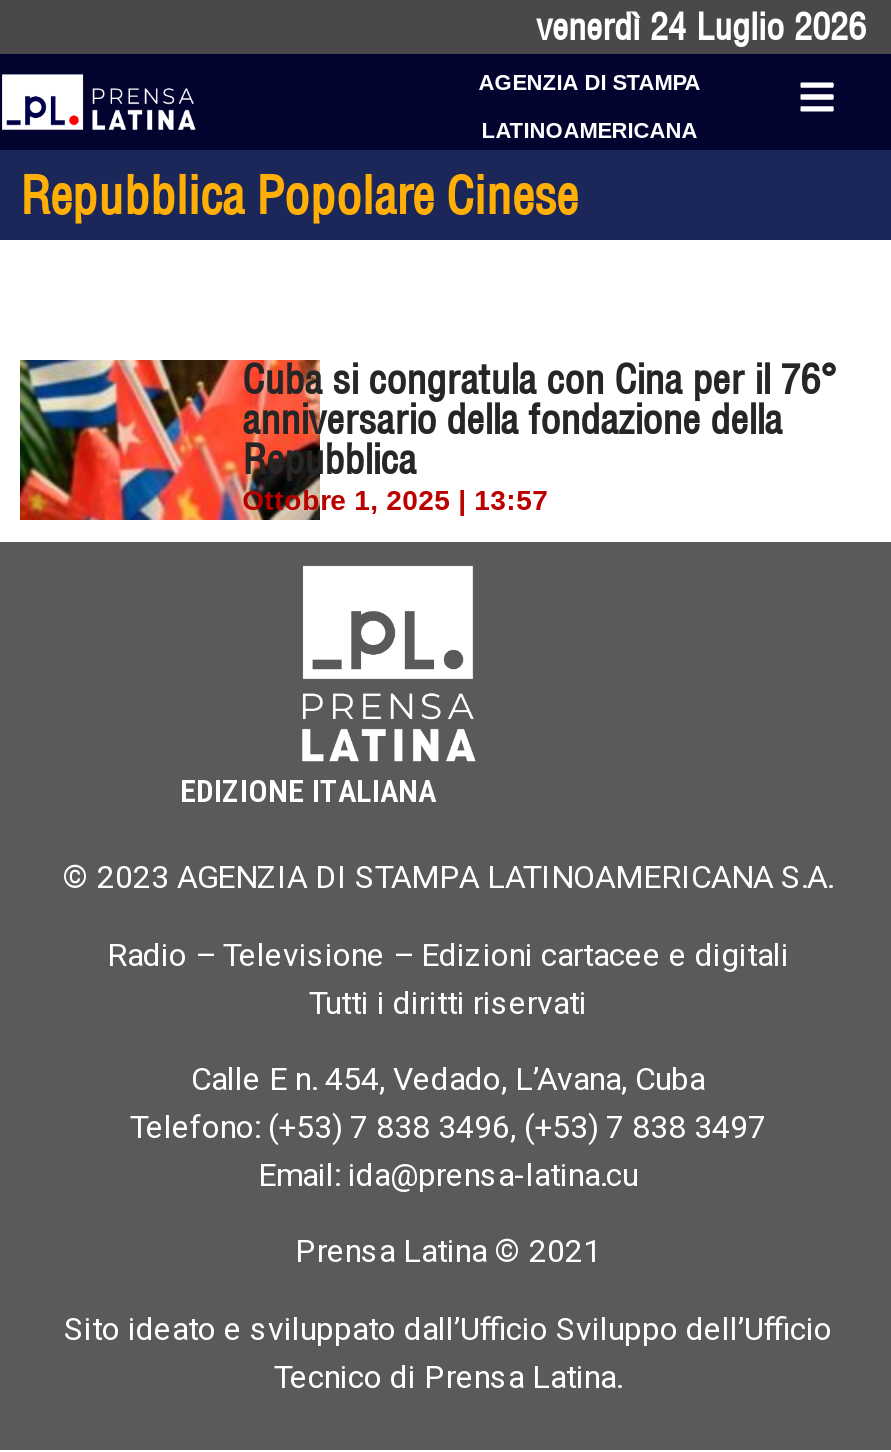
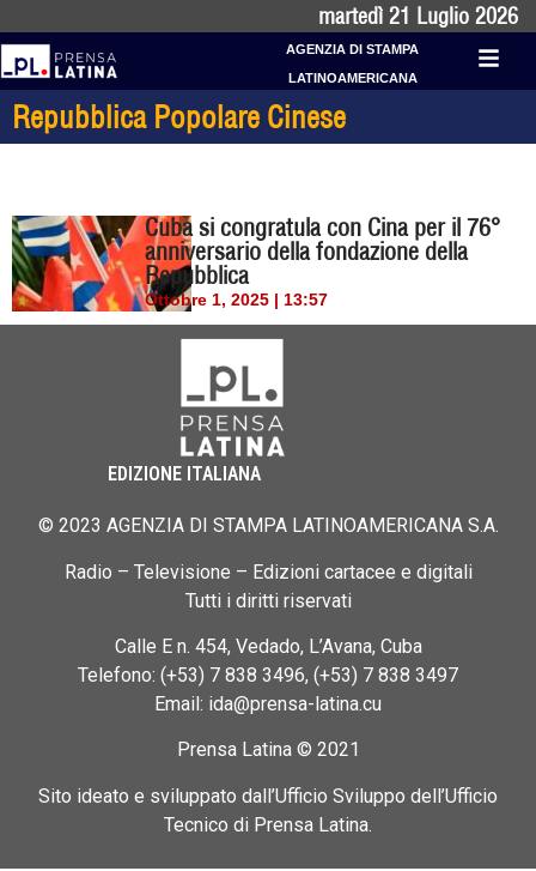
- venerdì 24 Luglio 2026
+ martedì 21 Luglio 2026
